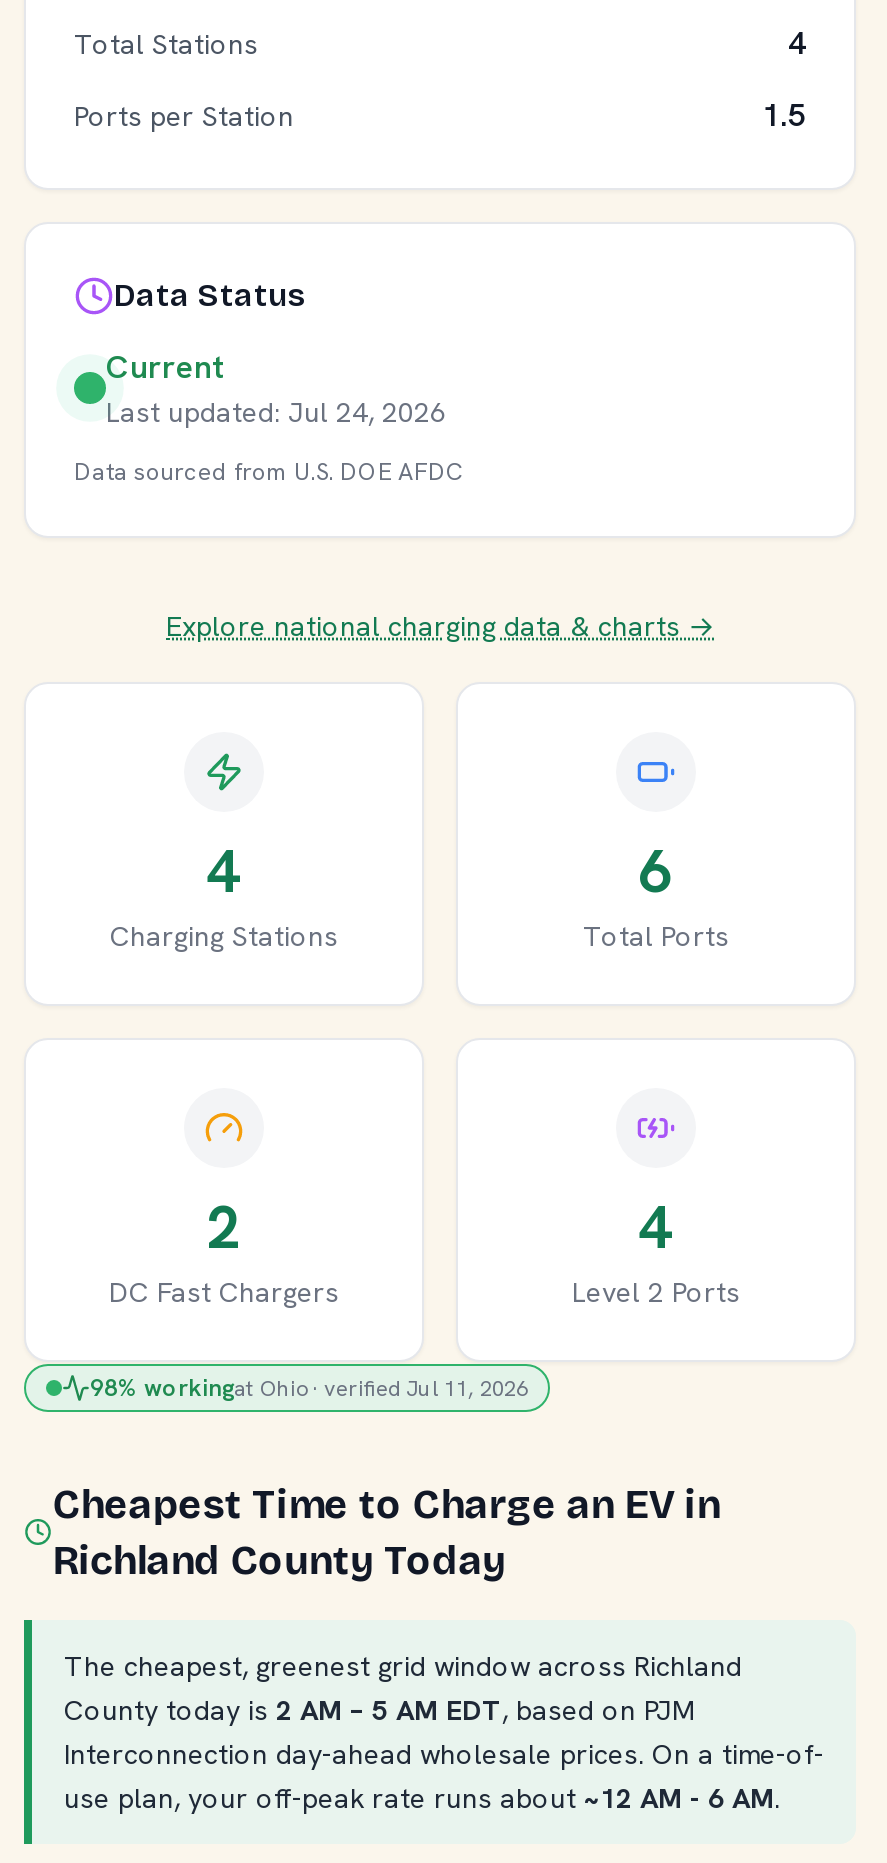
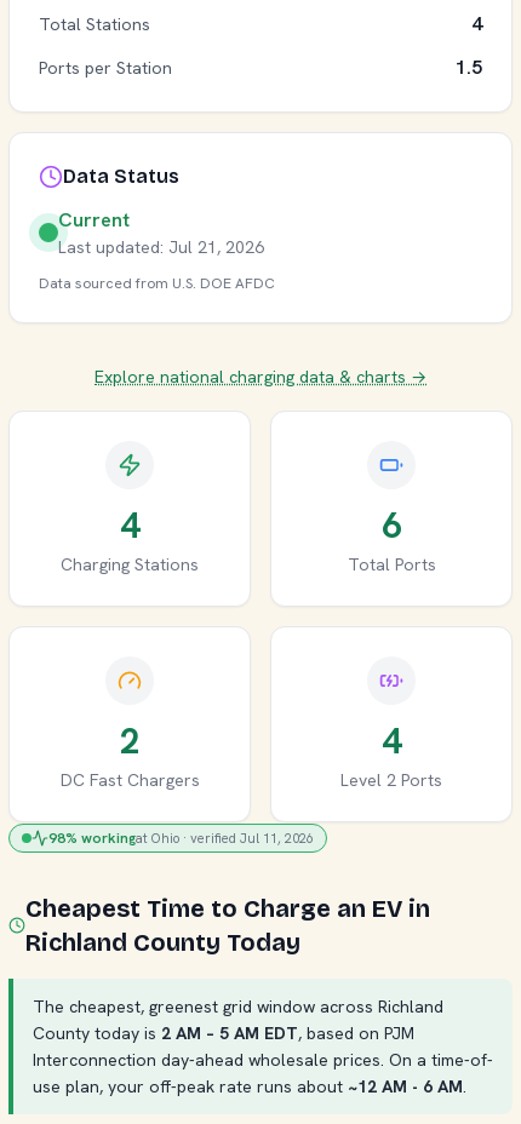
- Last updated: Jul 24, 2026
+ Last updated: Jul 21, 2026
